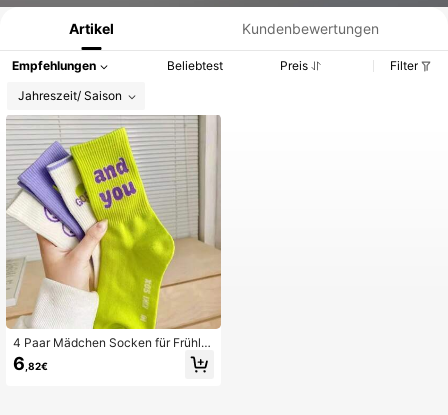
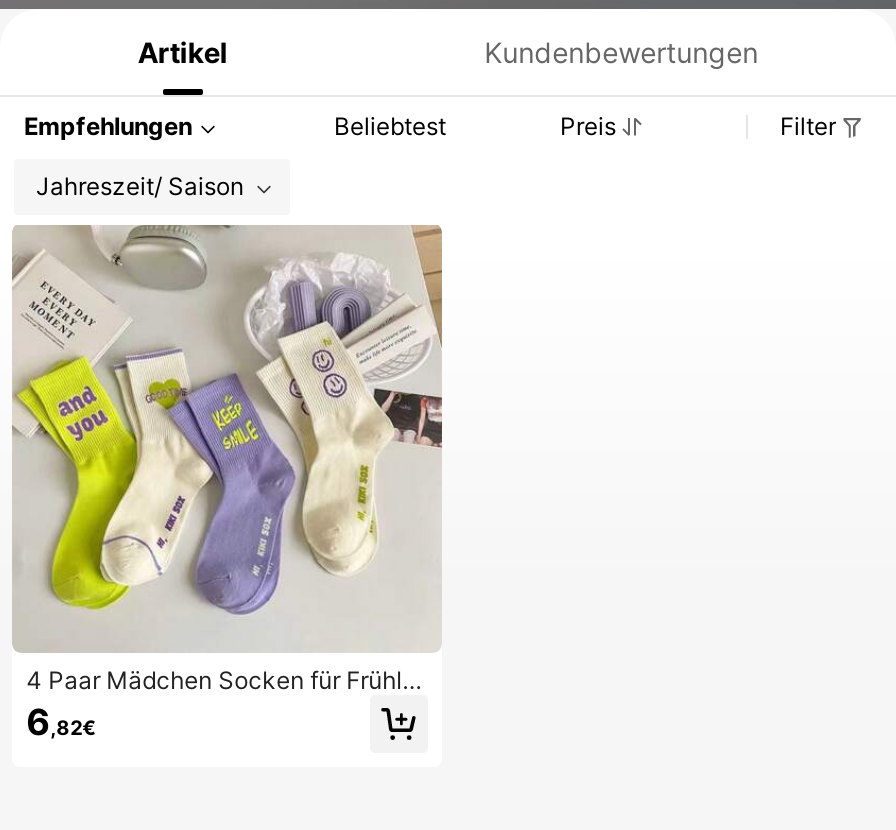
- [image]
+ [image]
